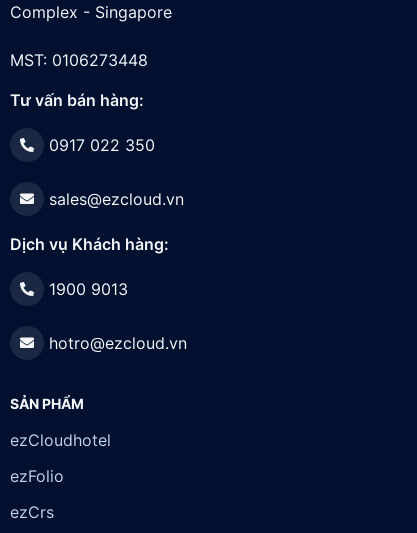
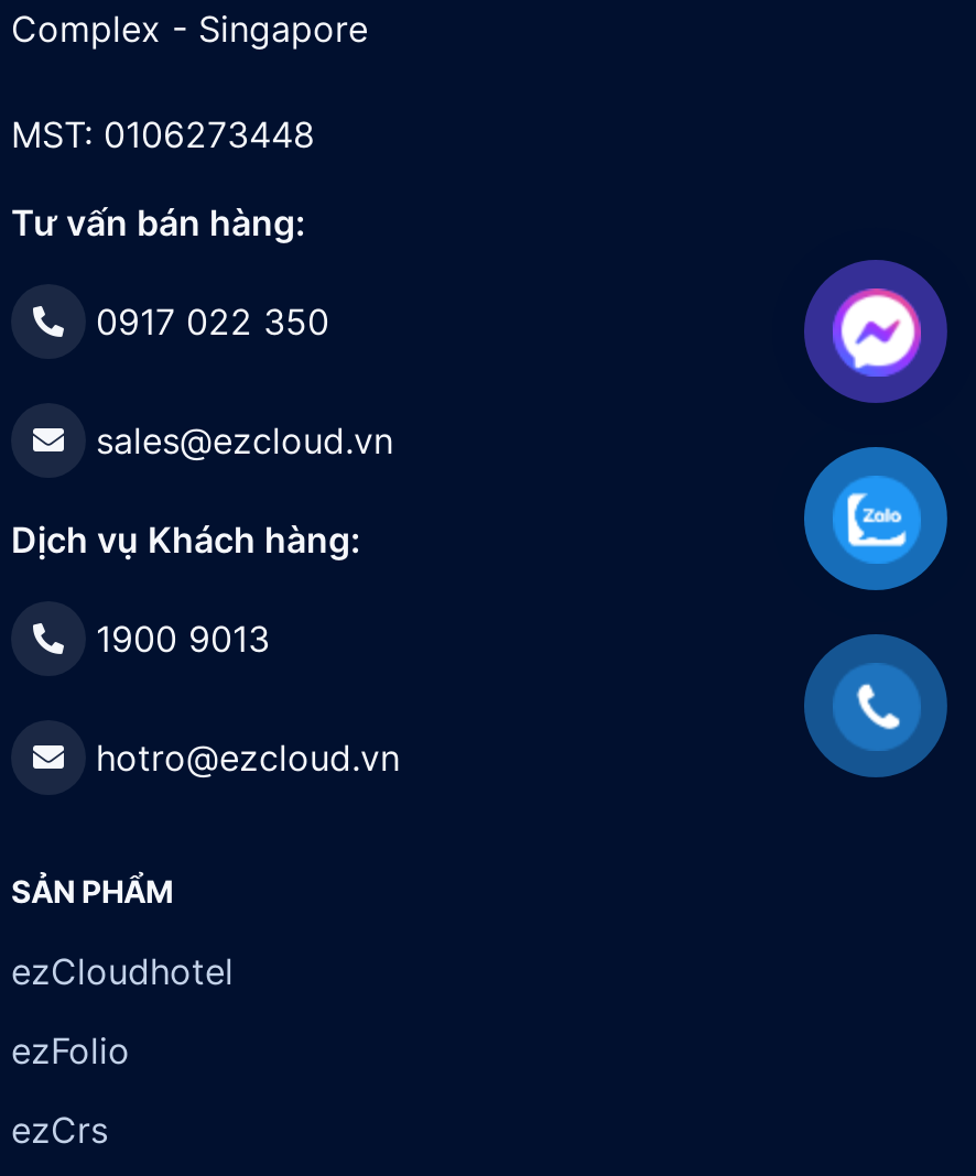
+ [image]

+ [image]

+ [image]
